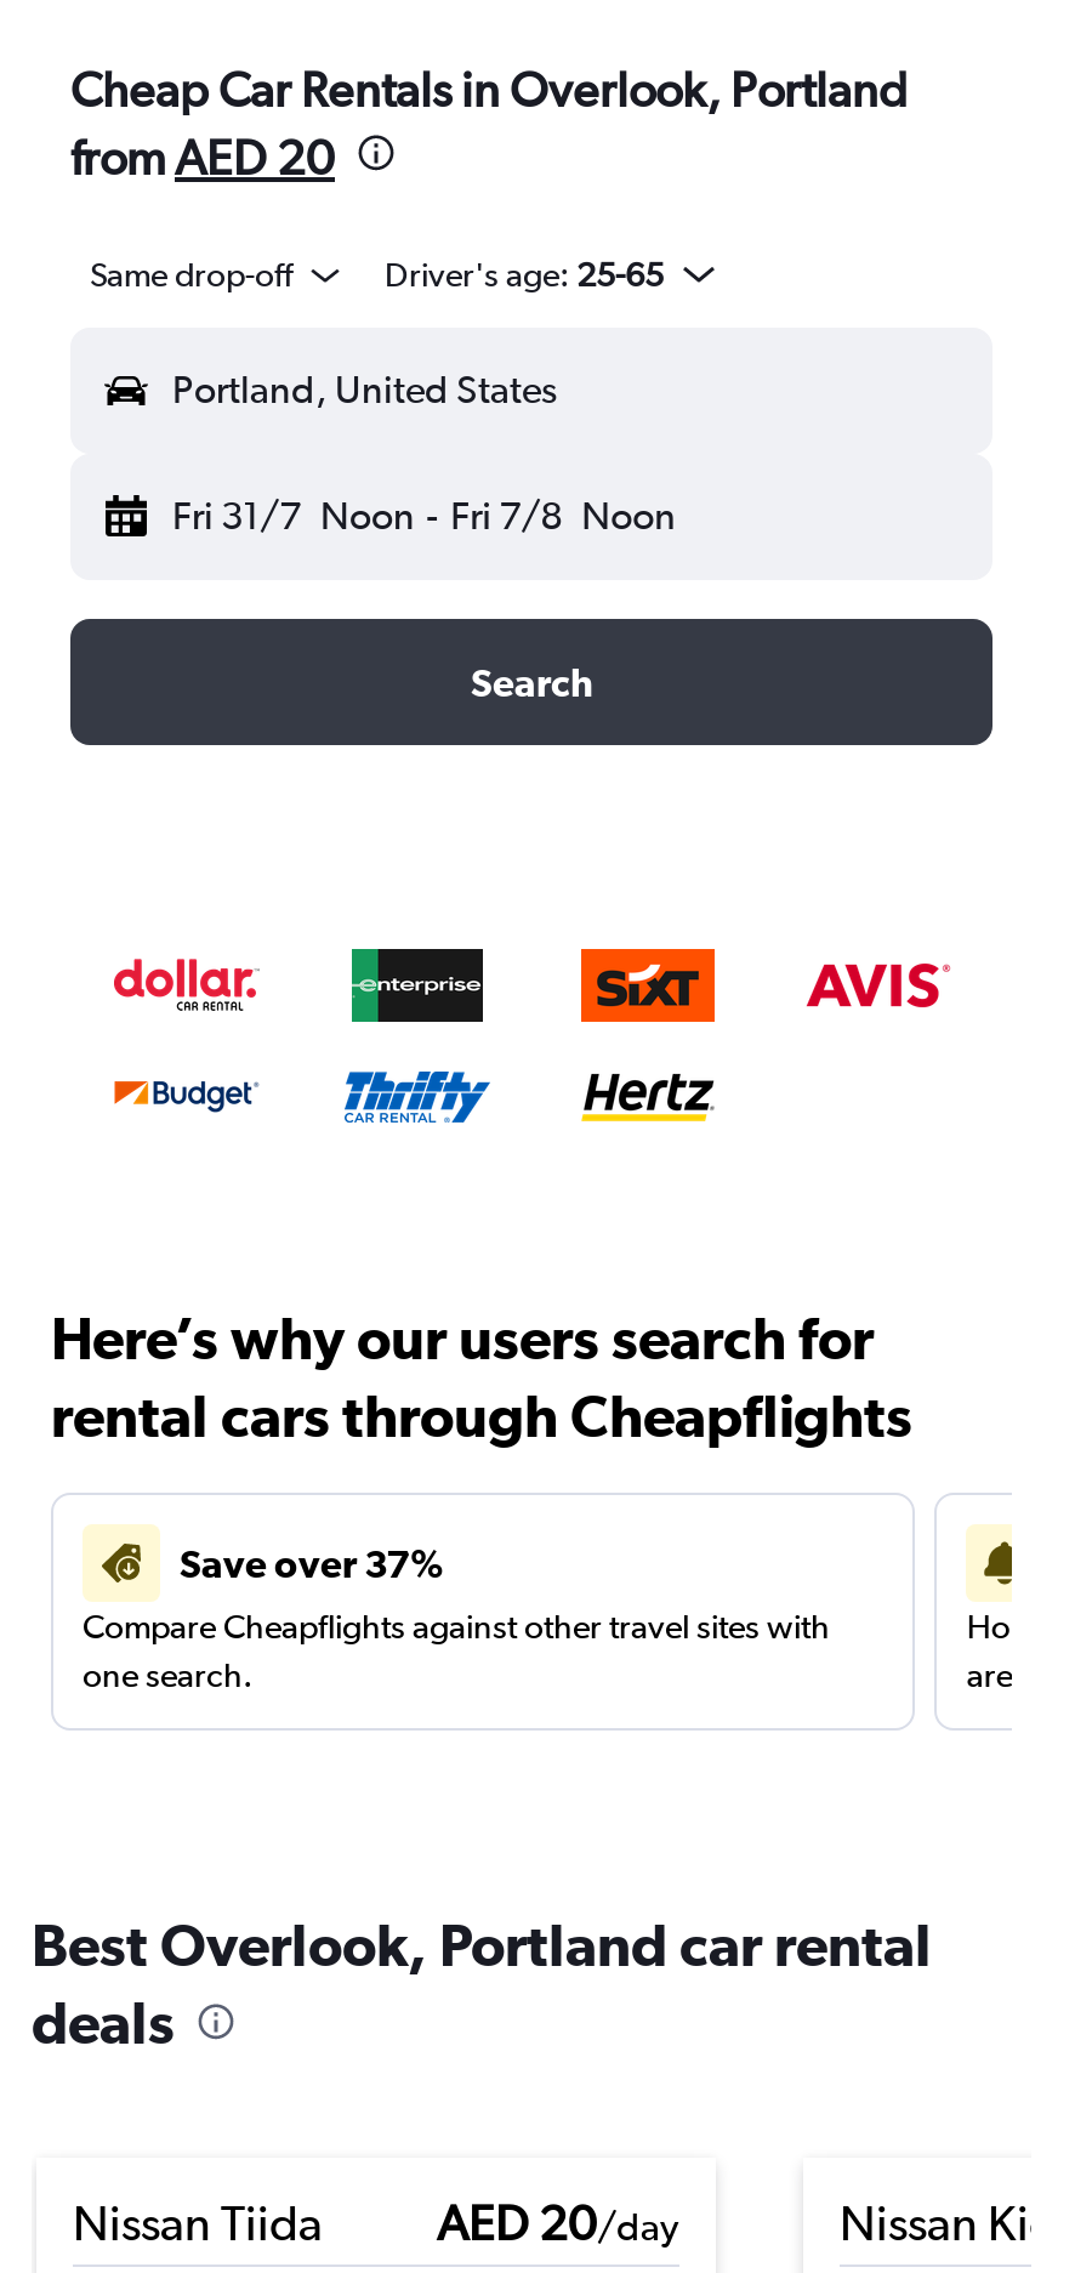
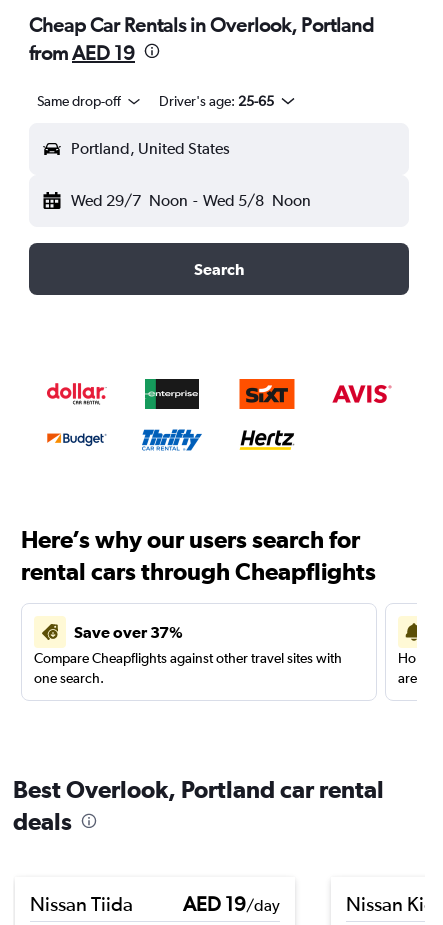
- from AED 20
+ from AED 19

- Fri 31/7 Noon - Fri 7/8 Noon
+ Wed 29/7 Noon - Wed 5/8 Noon

- AED 20/day
+ AED 19/day
